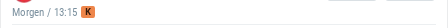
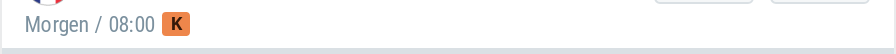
- Morgen / 13:15
+ Morgen / 08:00
